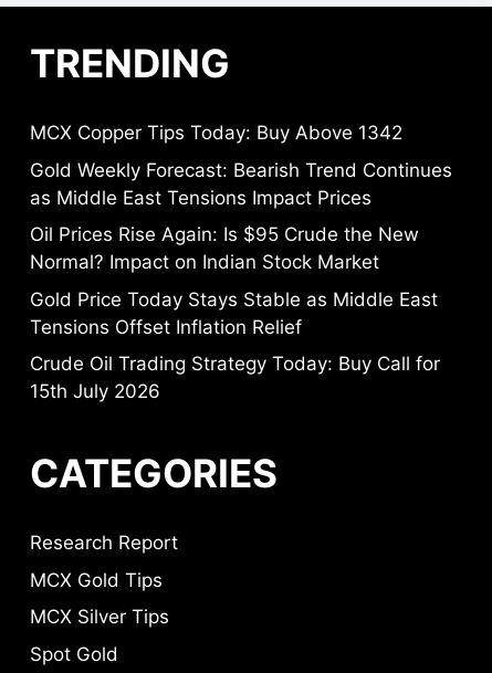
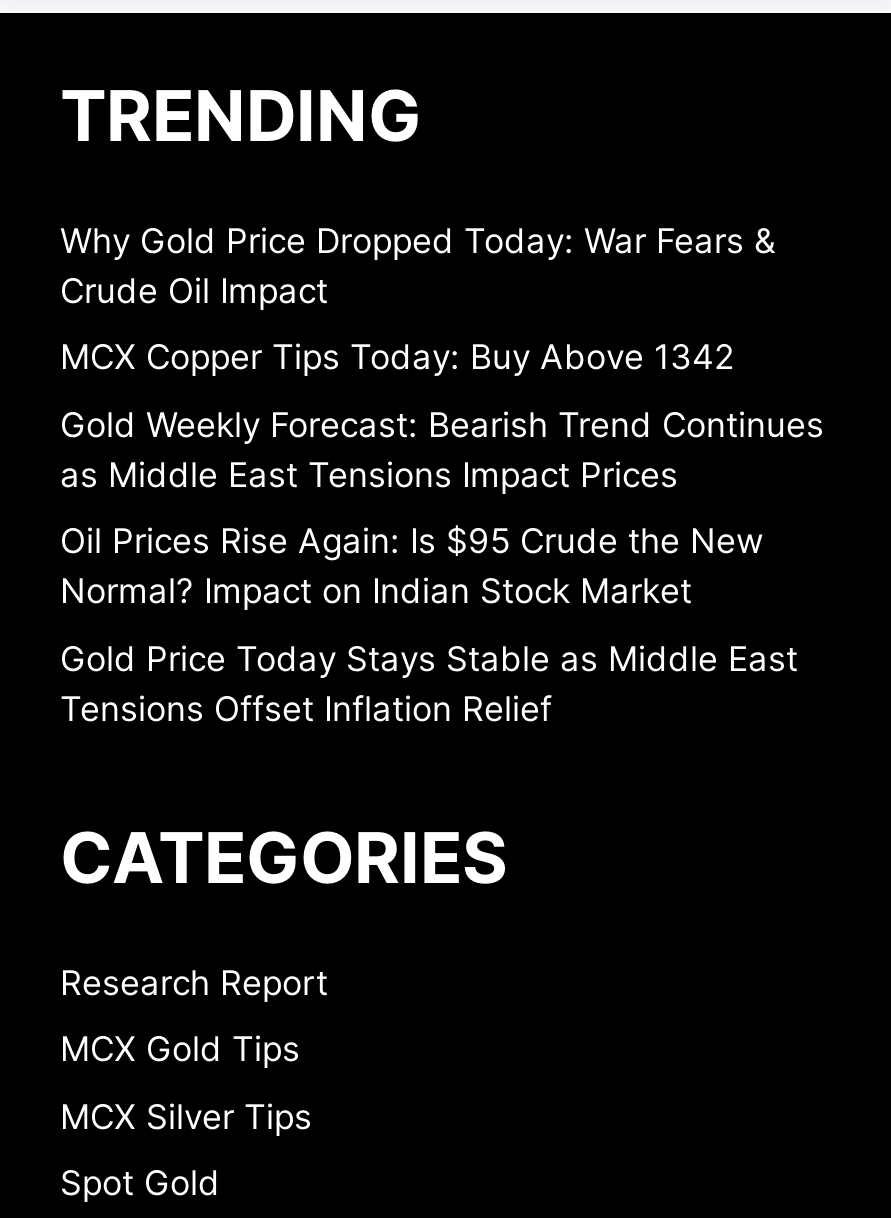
+ Why Gold Price Dropped Today: War Fears &
+ Crude Oil Impact

moved down: MCX Copper Tips Today: Buy Above 1342 | Gold Weekly Forecast: Bearish Trend Continues | as Middle East Tensions Impact Prices | Oil Prices Rise Again: Is $95 Crude the New | Normal? Impact on Indian Stock Market | Gold Price Today Stays Stable as Middle East | Tensions Offset Inflation Relief

- Crude Oil Trading Strategy Today: Buy Call for
- 15th July 2026
